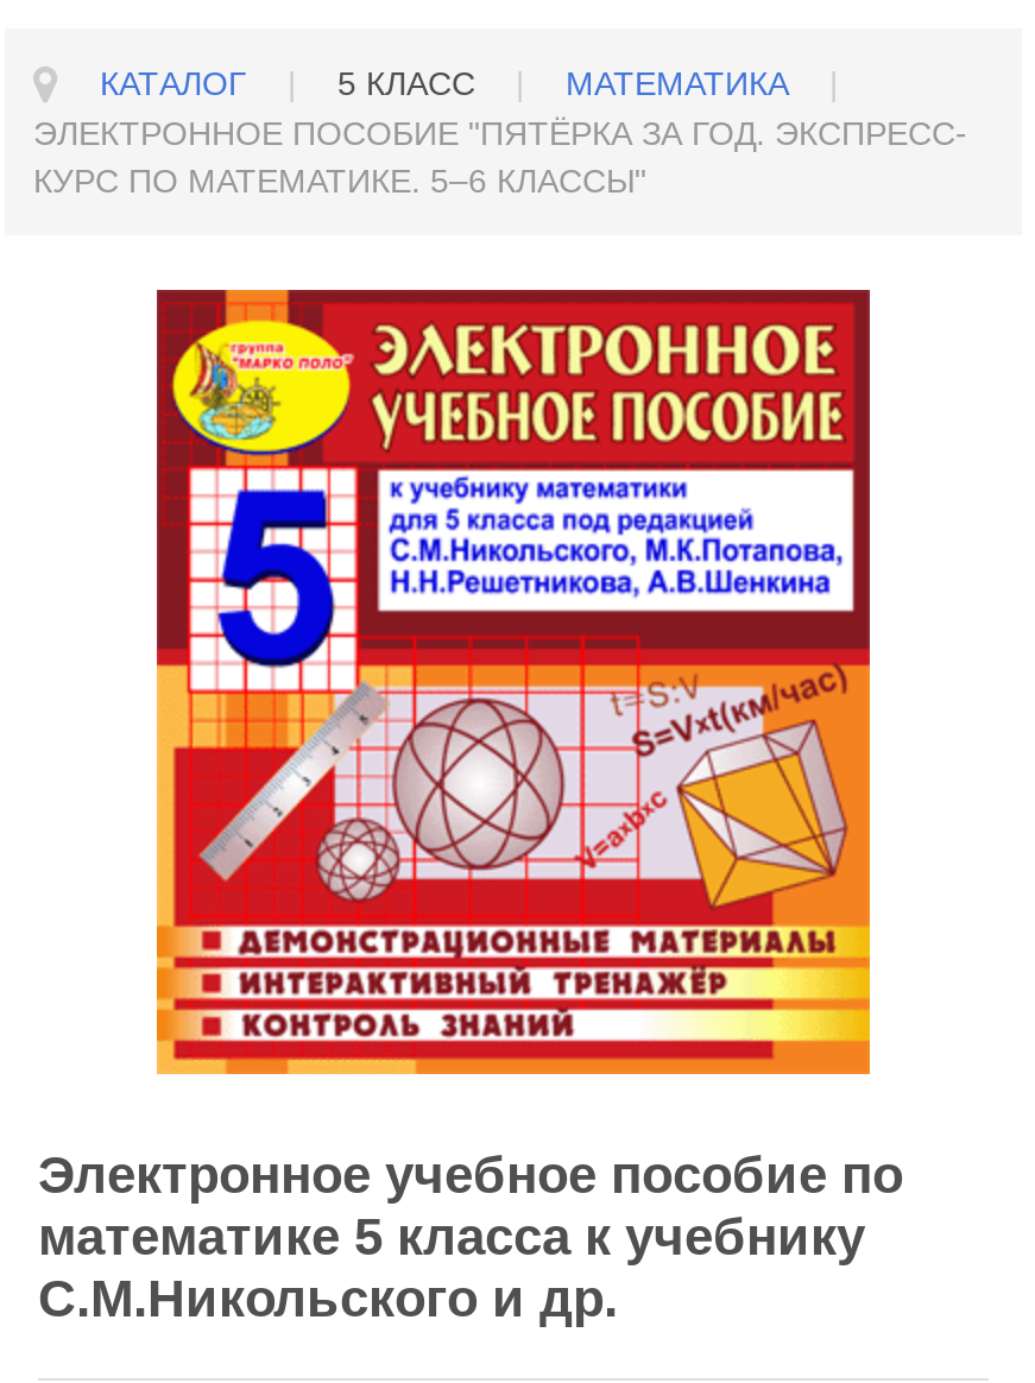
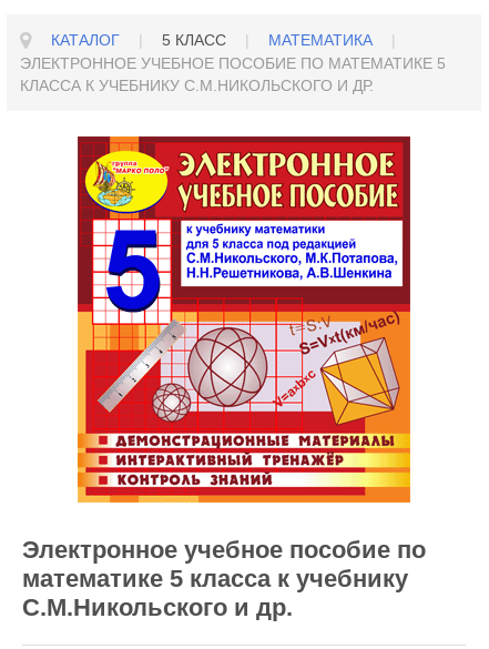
- ЭЛЕКТРОННОЕ ПОСОБИЕ "ПЯТЁРКА ЗА ГОД. ЭКСПРЕСС-
- КУРС ПО МАТЕМАТИКЕ. 5–6 КЛАССЫ"
+ ЭЛЕКТРОННОЕ УЧЕБНОЕ ПОСОБИЕ ПО МАТЕМАТИКЕ 5
+ КЛАССА К УЧЕБНИКУ С.М.НИКОЛЬСКОГО И ДР.
